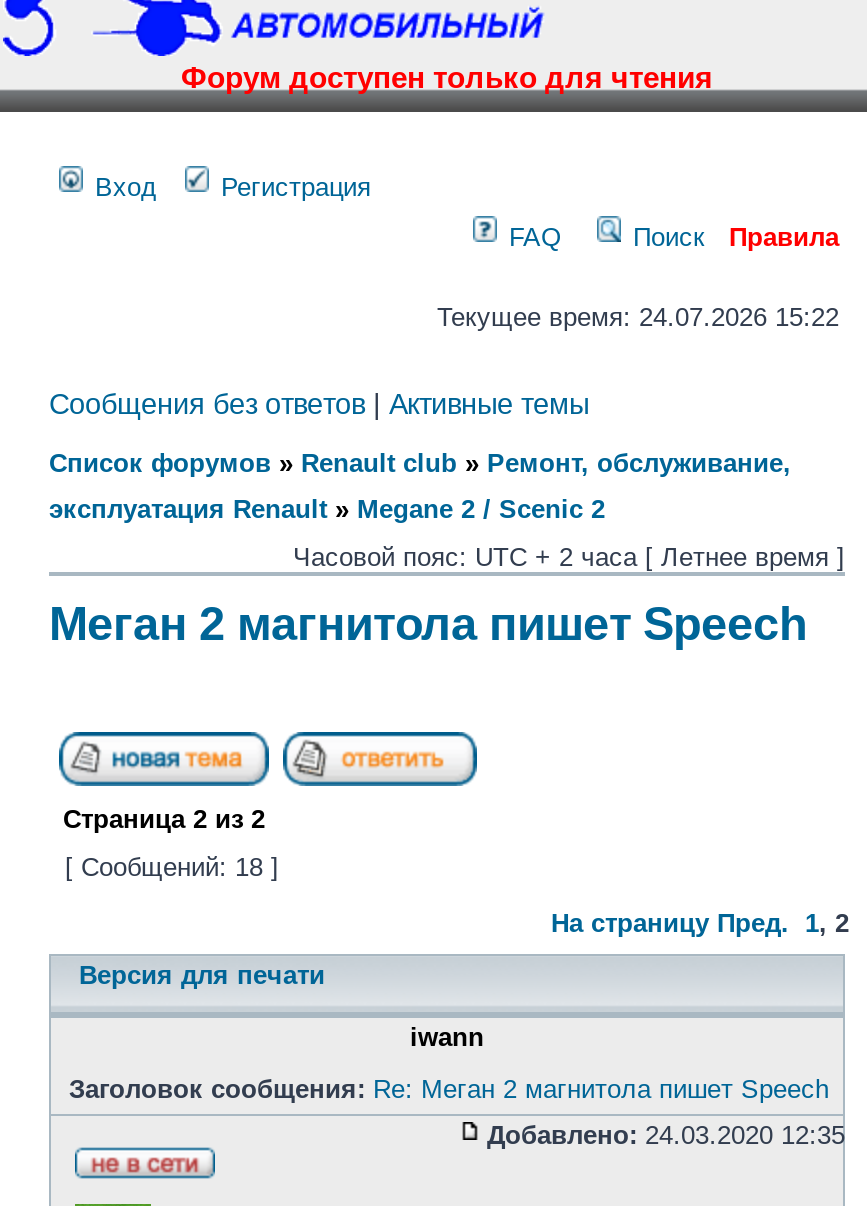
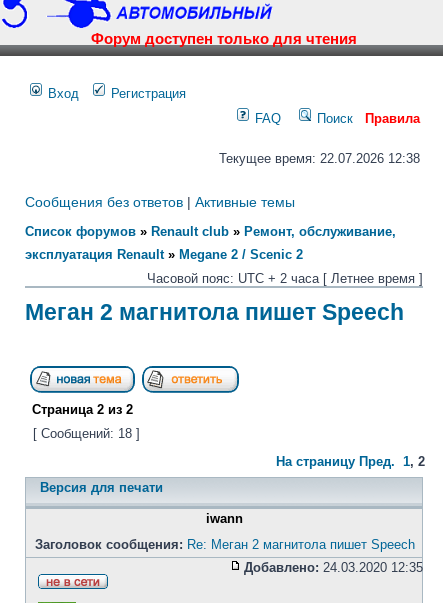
- Текущее время: 24.07.2026 15:22
+ Текущее время: 22.07.2026 12:38
